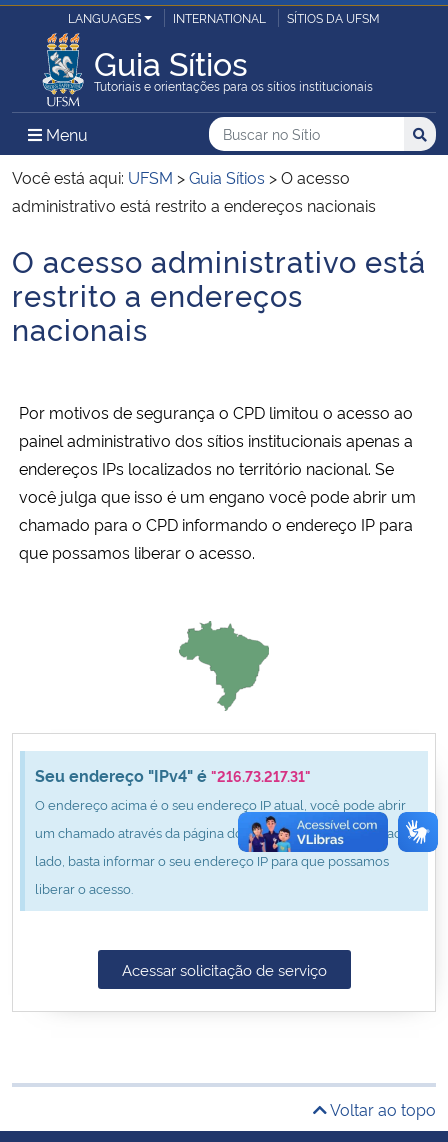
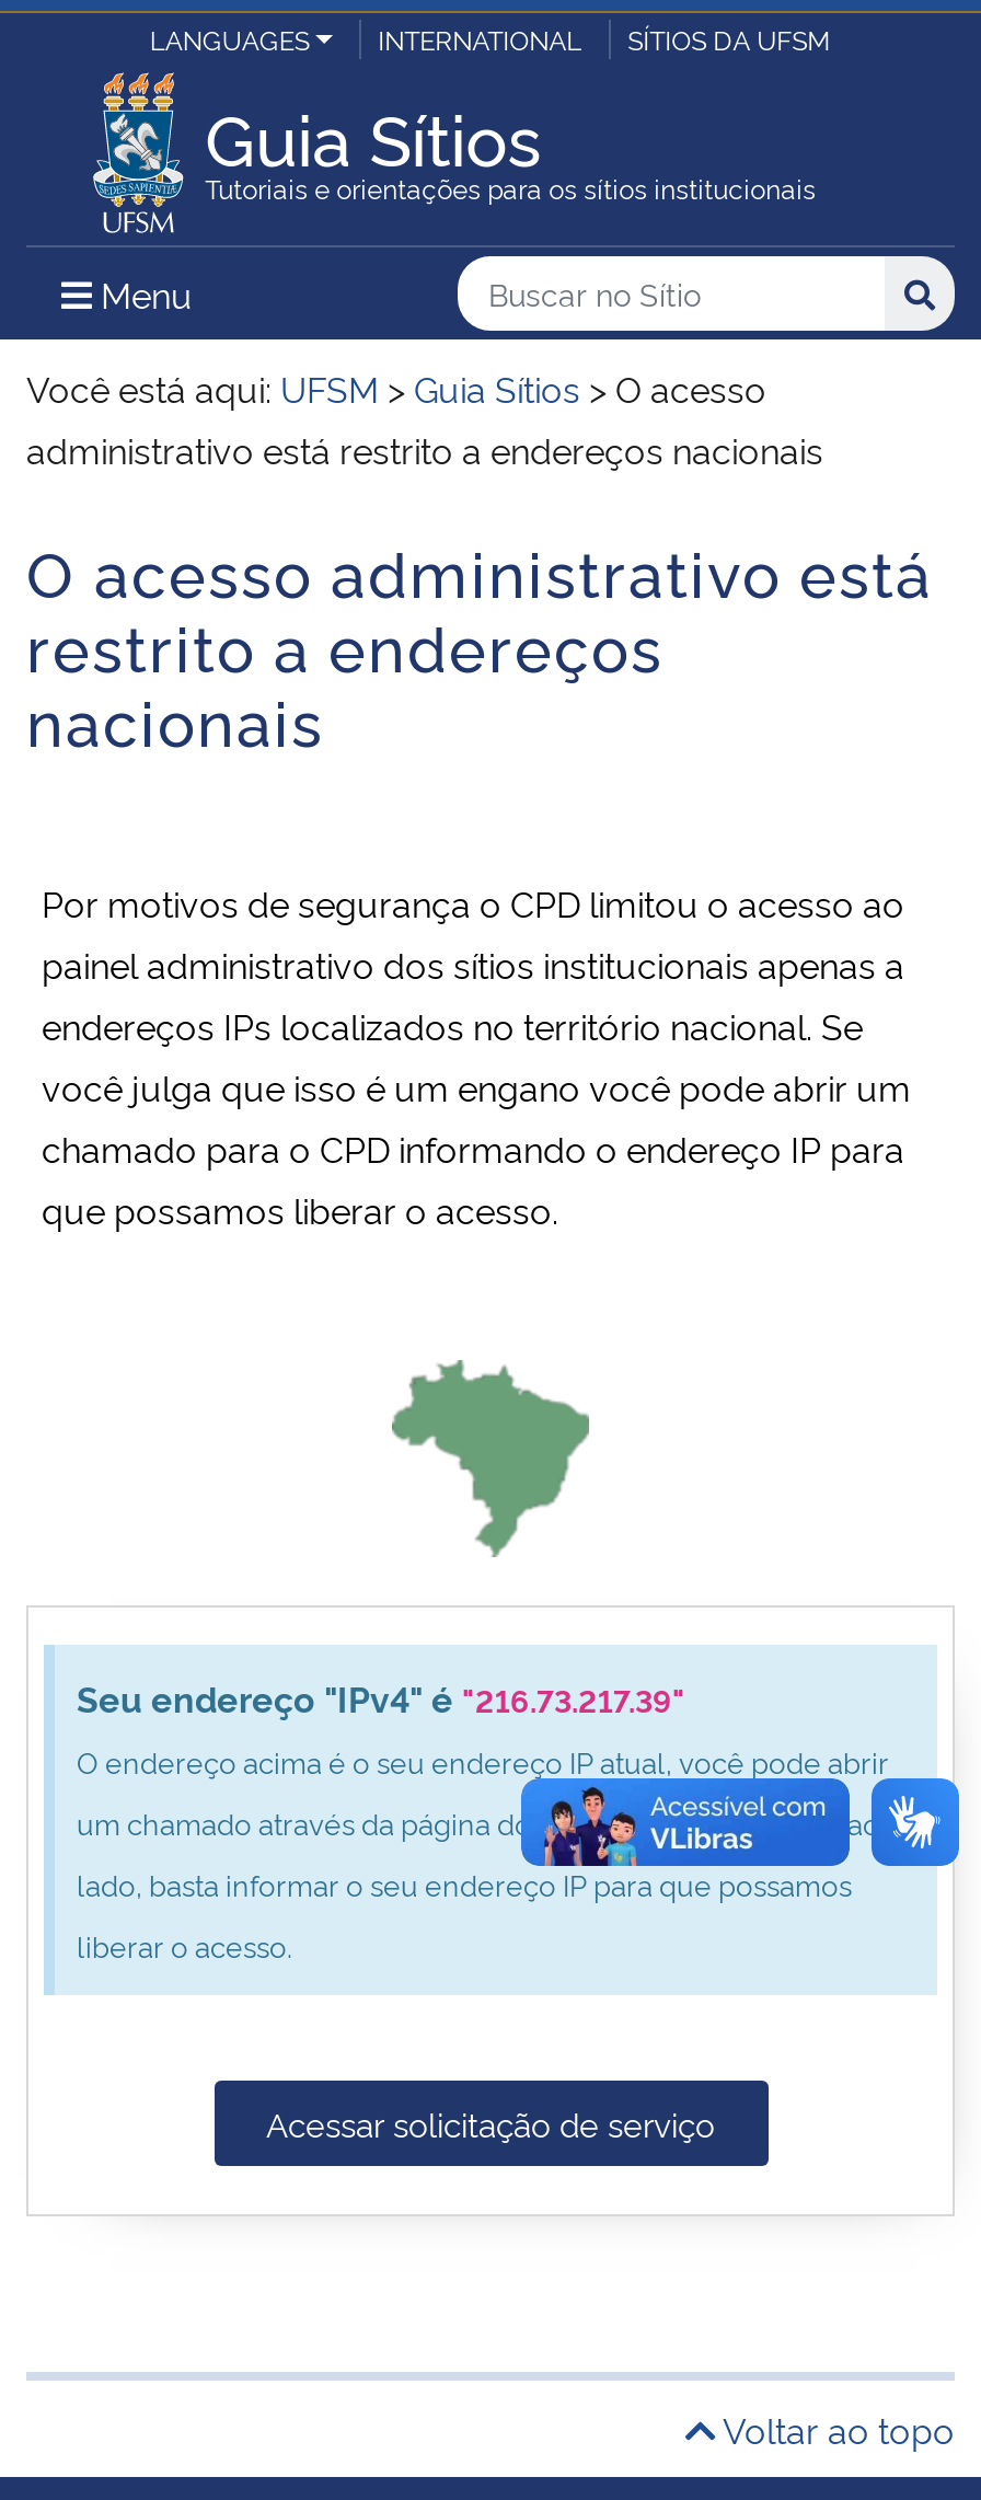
- Seu endereço "IPv4" é "216.73.217.31"
+ Seu endereço "IPv4" é "216.73.217.39"
